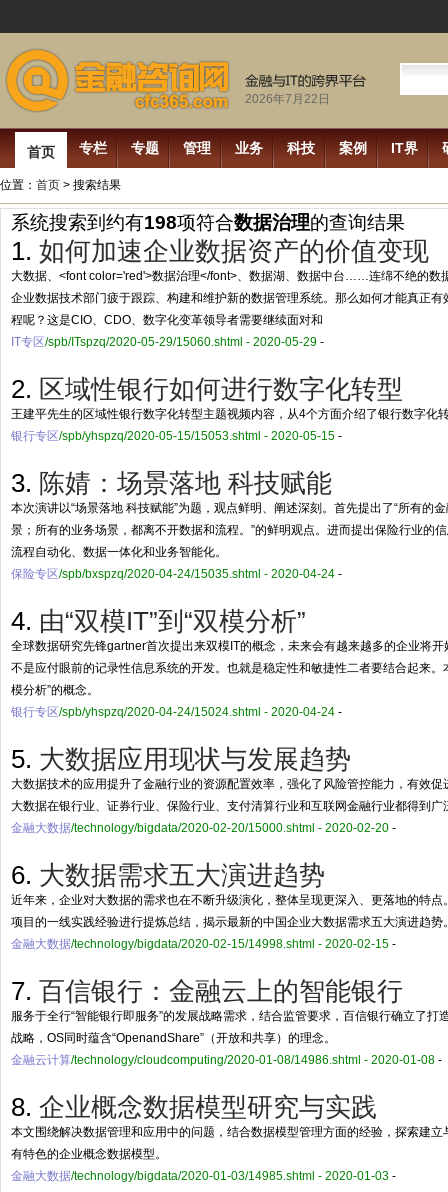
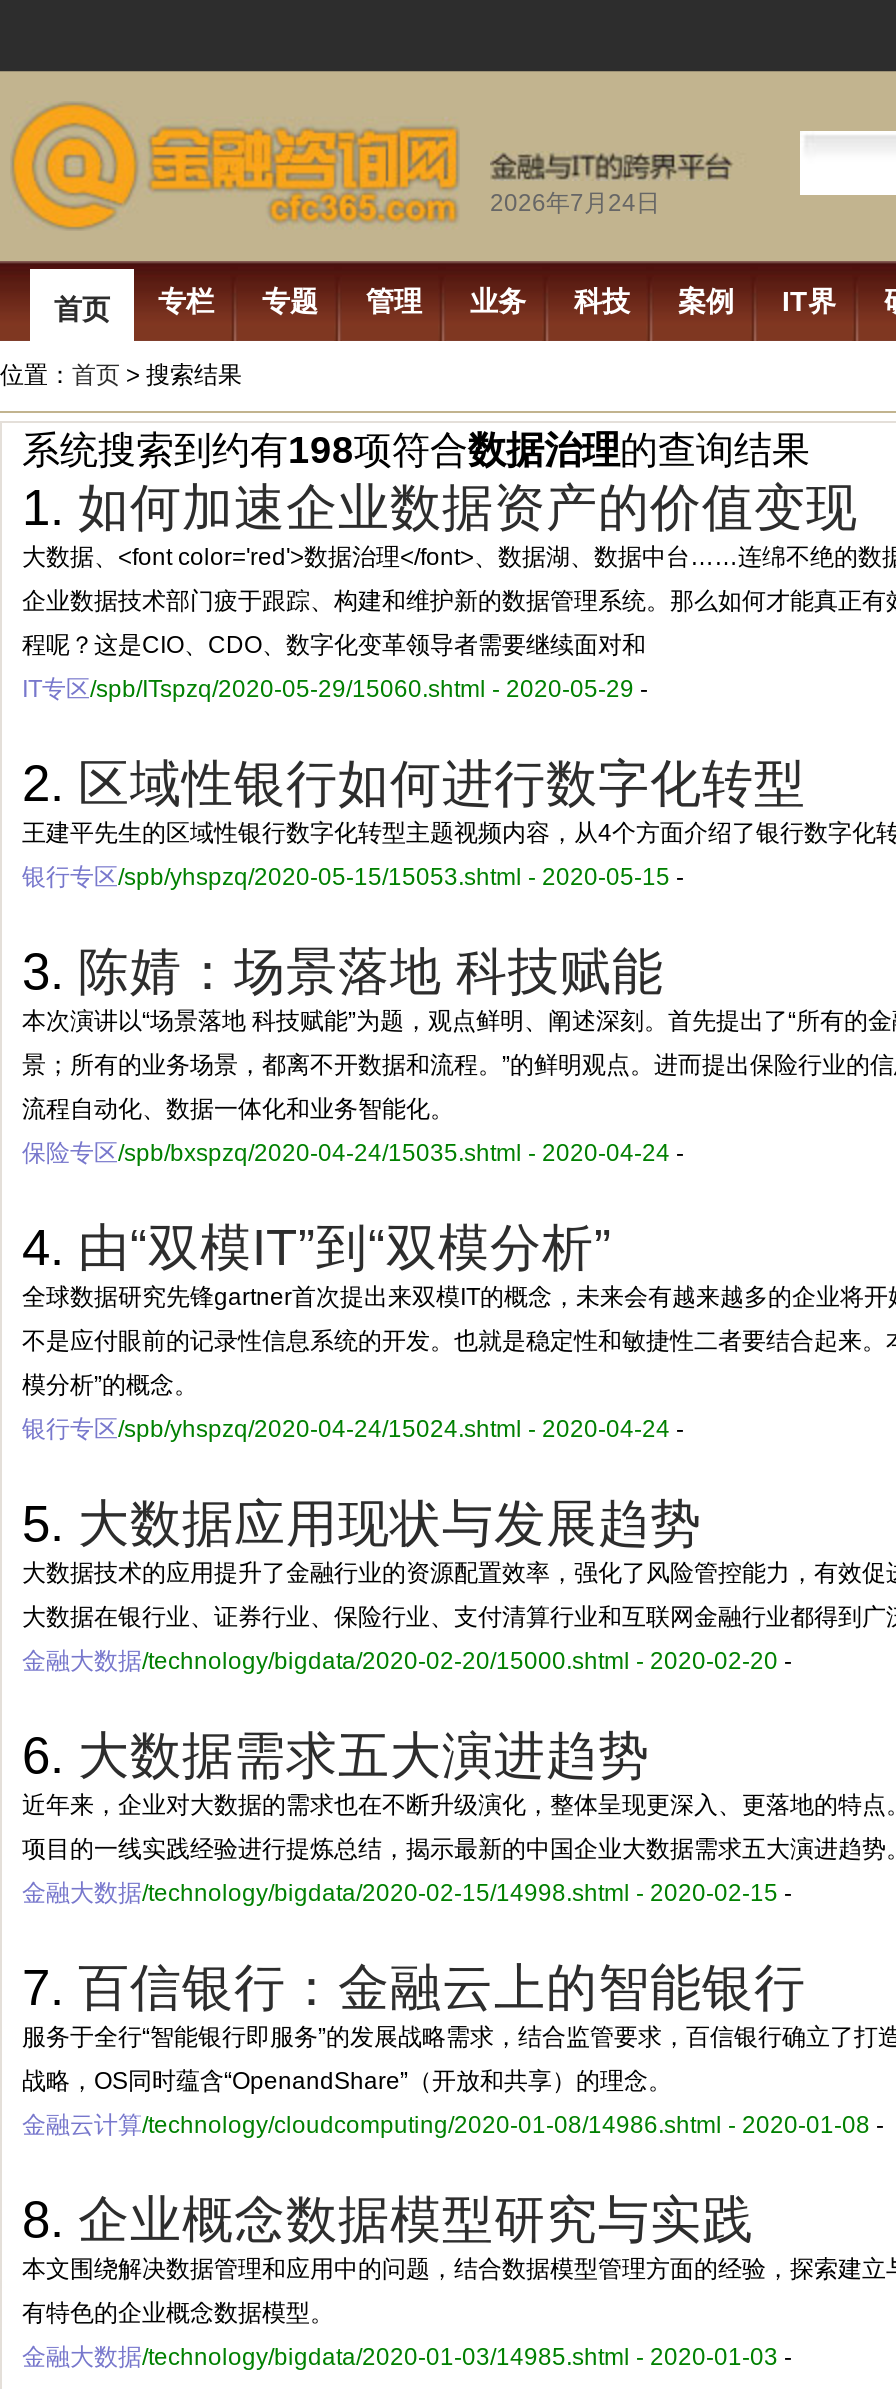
- 2026年7月22日
+ 2026年7月24日
